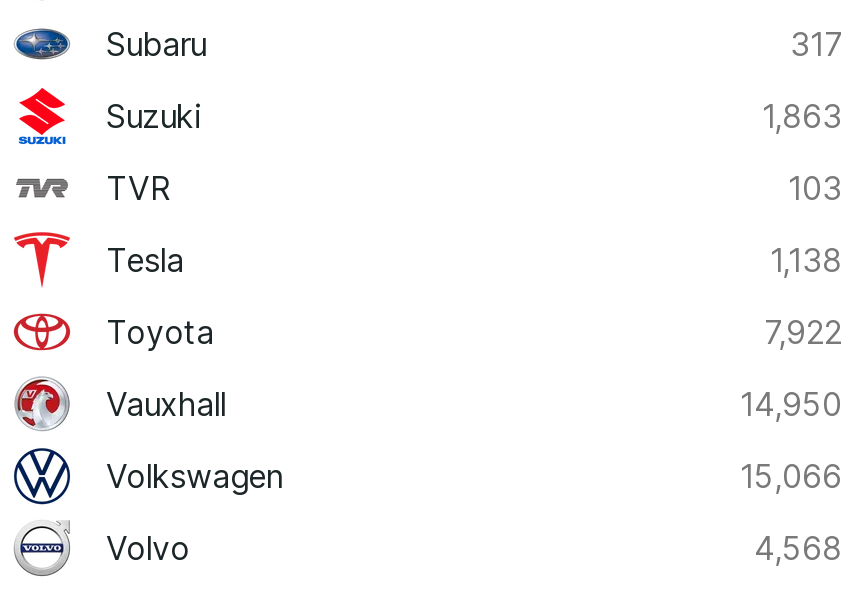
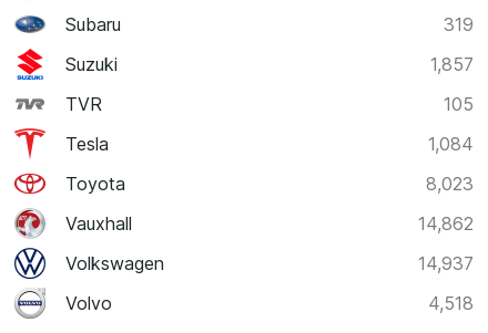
- 317
+ 319

- 1,863
+ 1,857

- 103
+ 105

- 1,138
+ 1,084

- 7,922
+ 8,023

- 14,950
+ 14,862

- 15,066
+ 14,937

- 4,568
+ 4,518
